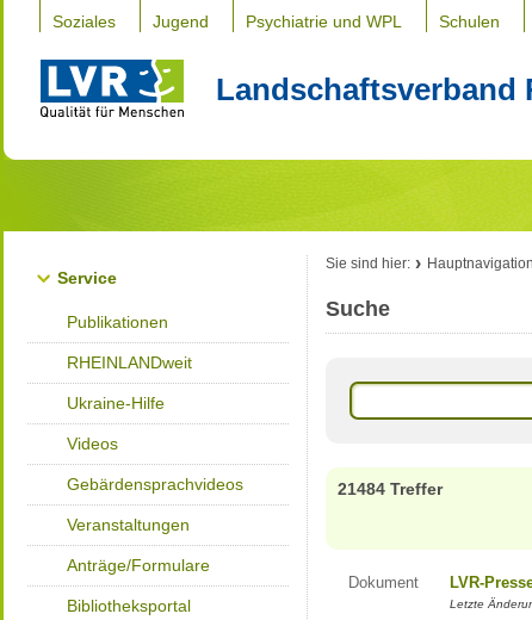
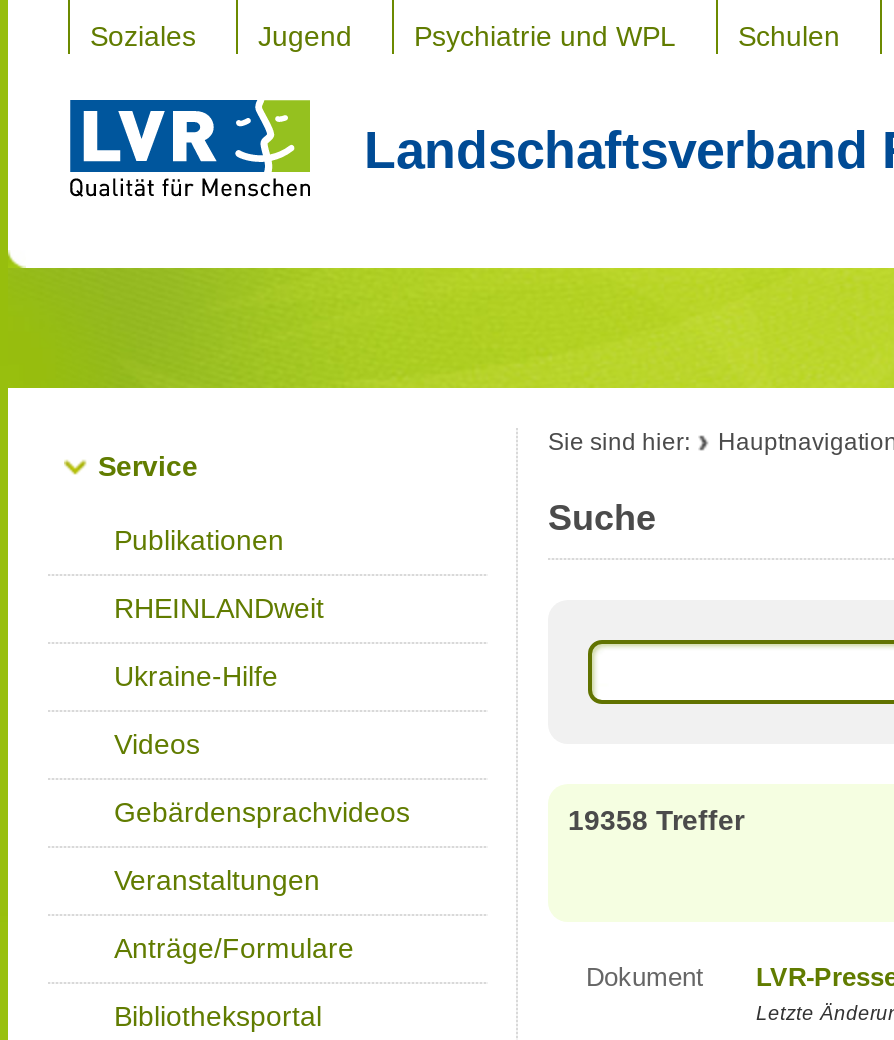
- 21484 Treffer
+ 19358 Treffer
